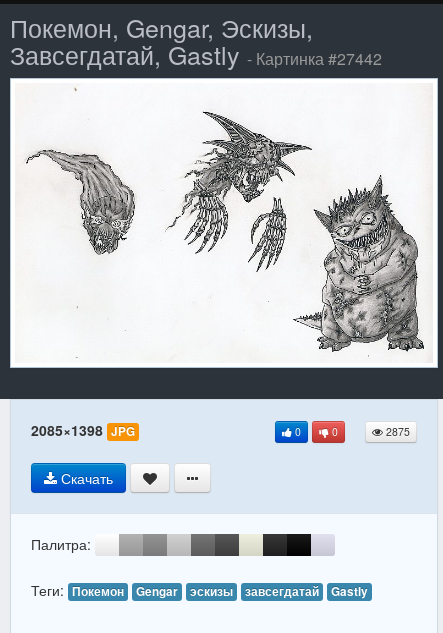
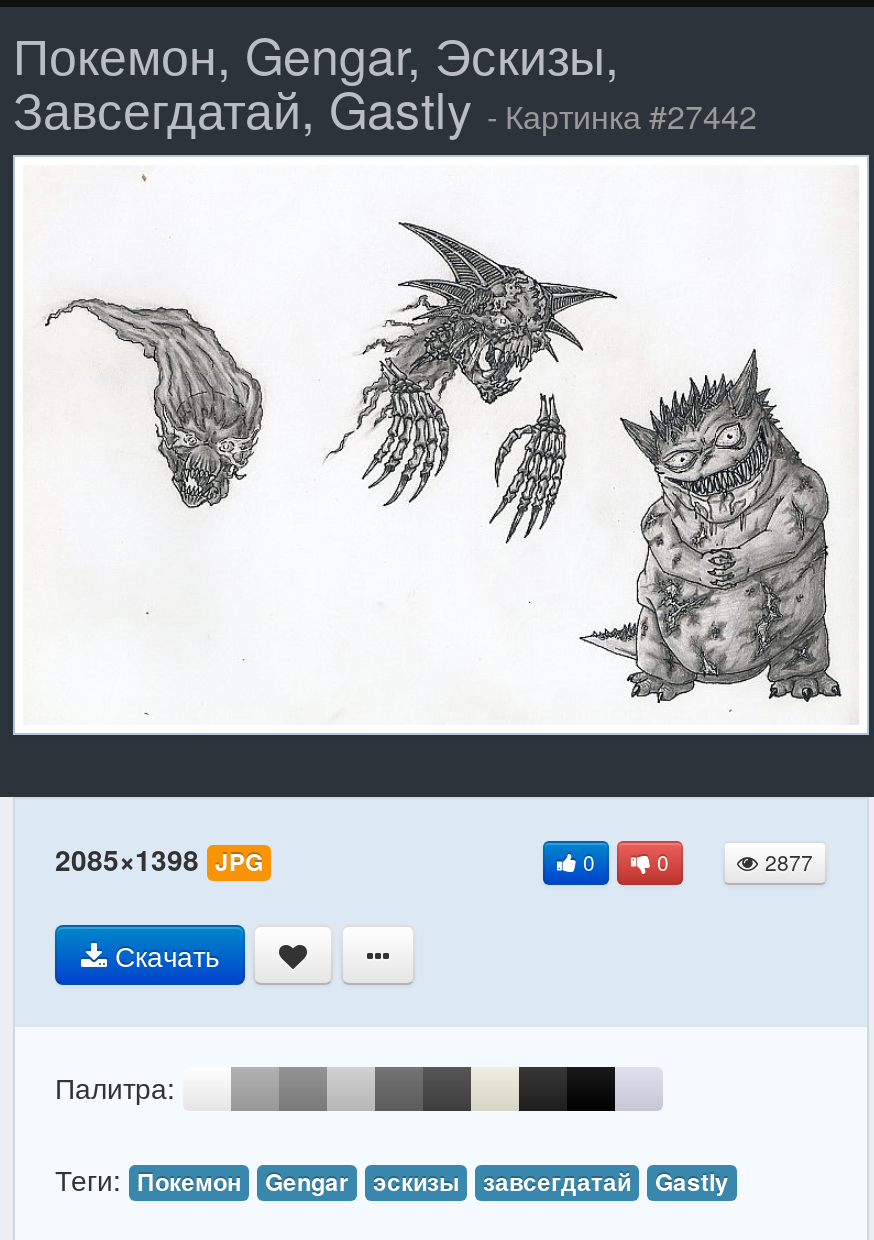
- 2875
+ 2877
